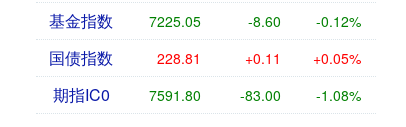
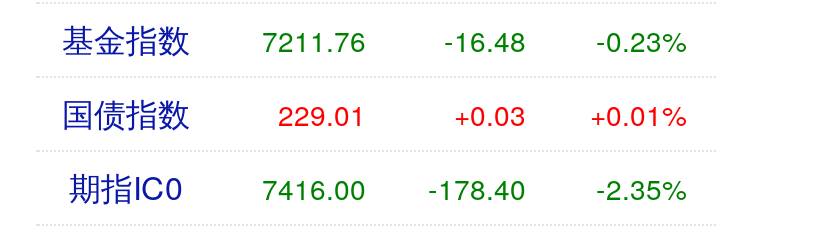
- 7225.05
+ 7211.76

- -8.60
+ -16.48

- -0.12%
+ -0.23%

- 228.81
+ 229.01

- +0.11
+ +0.03

- +0.05%
+ +0.01%

- 7591.80
+ 7416.00

- -83.00
+ -178.40

- -1.08%
+ -2.35%
